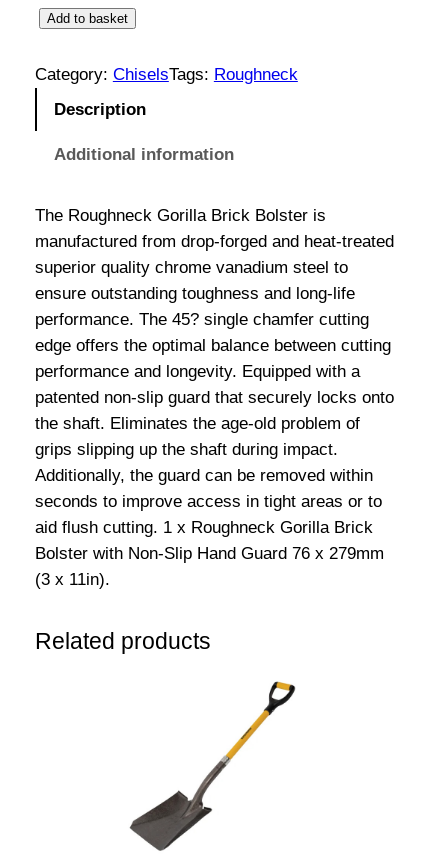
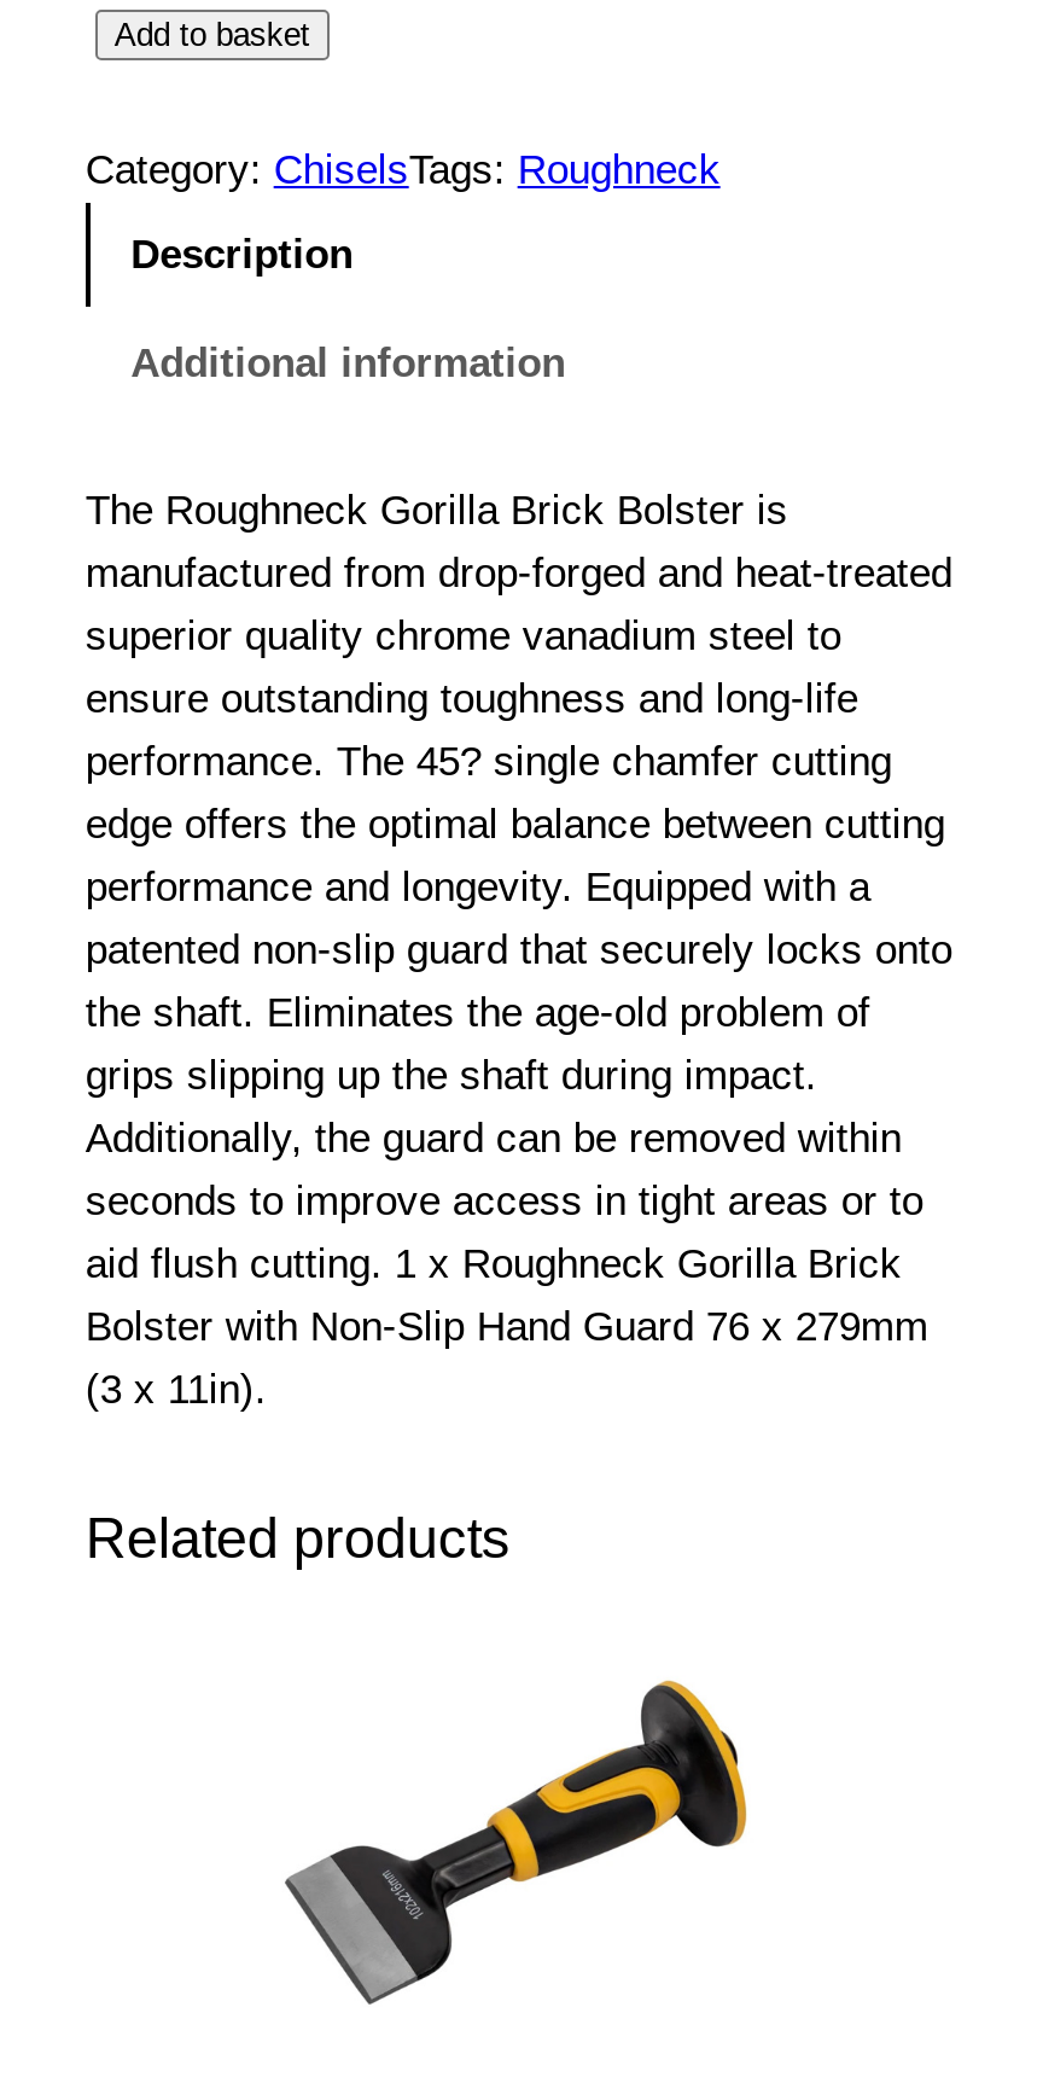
- [image]
+ [image]
